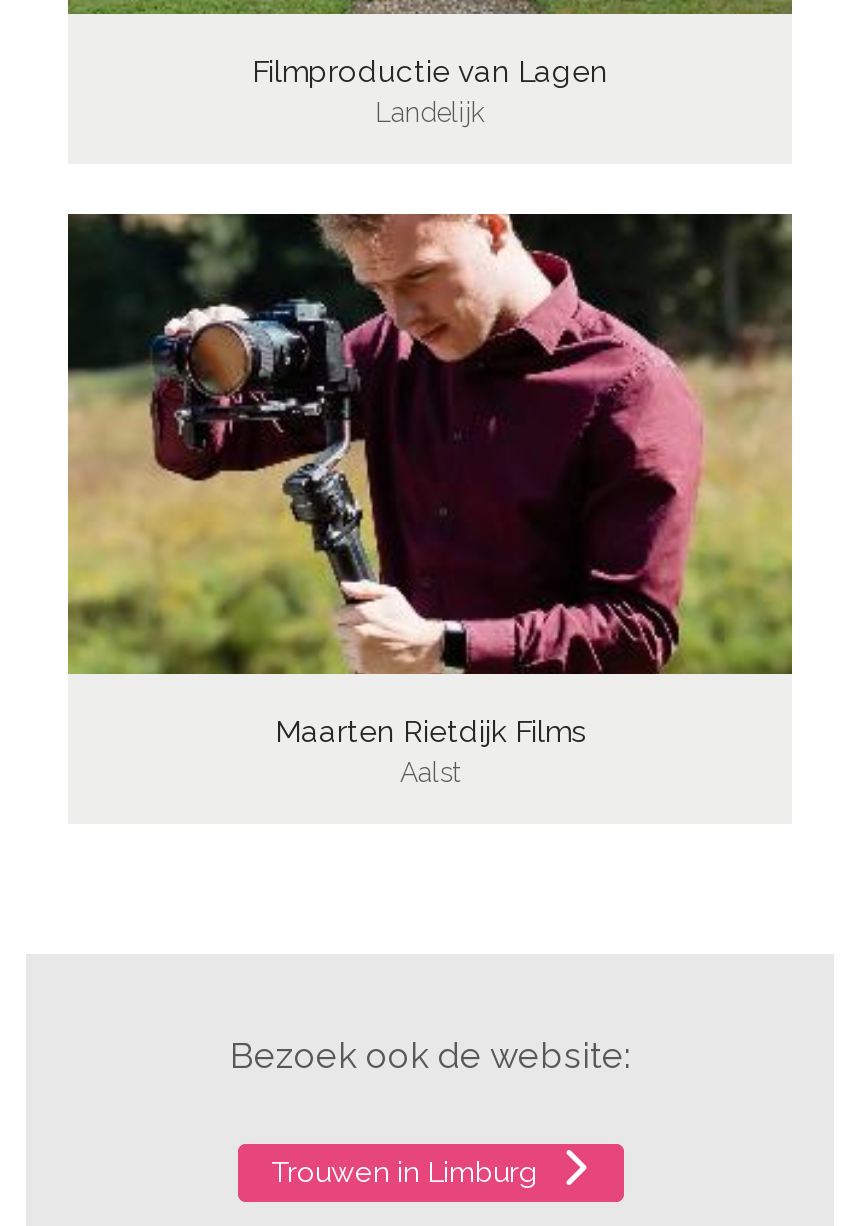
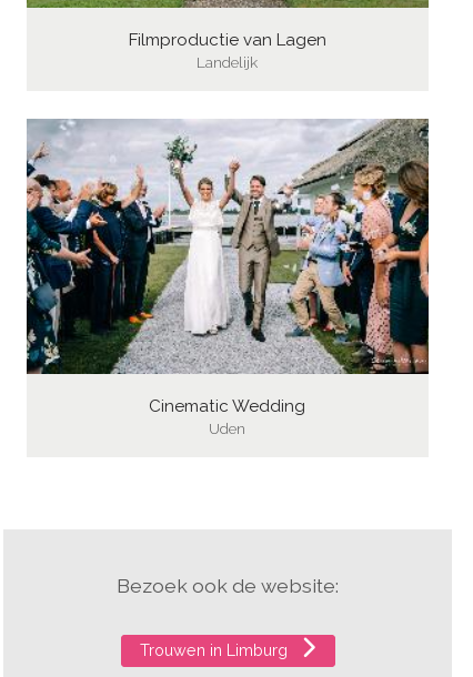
- [image]
- Maarten Rietdijk Films
- Aalst
+ [image]
+ Cinematic Wedding
+ Uden
